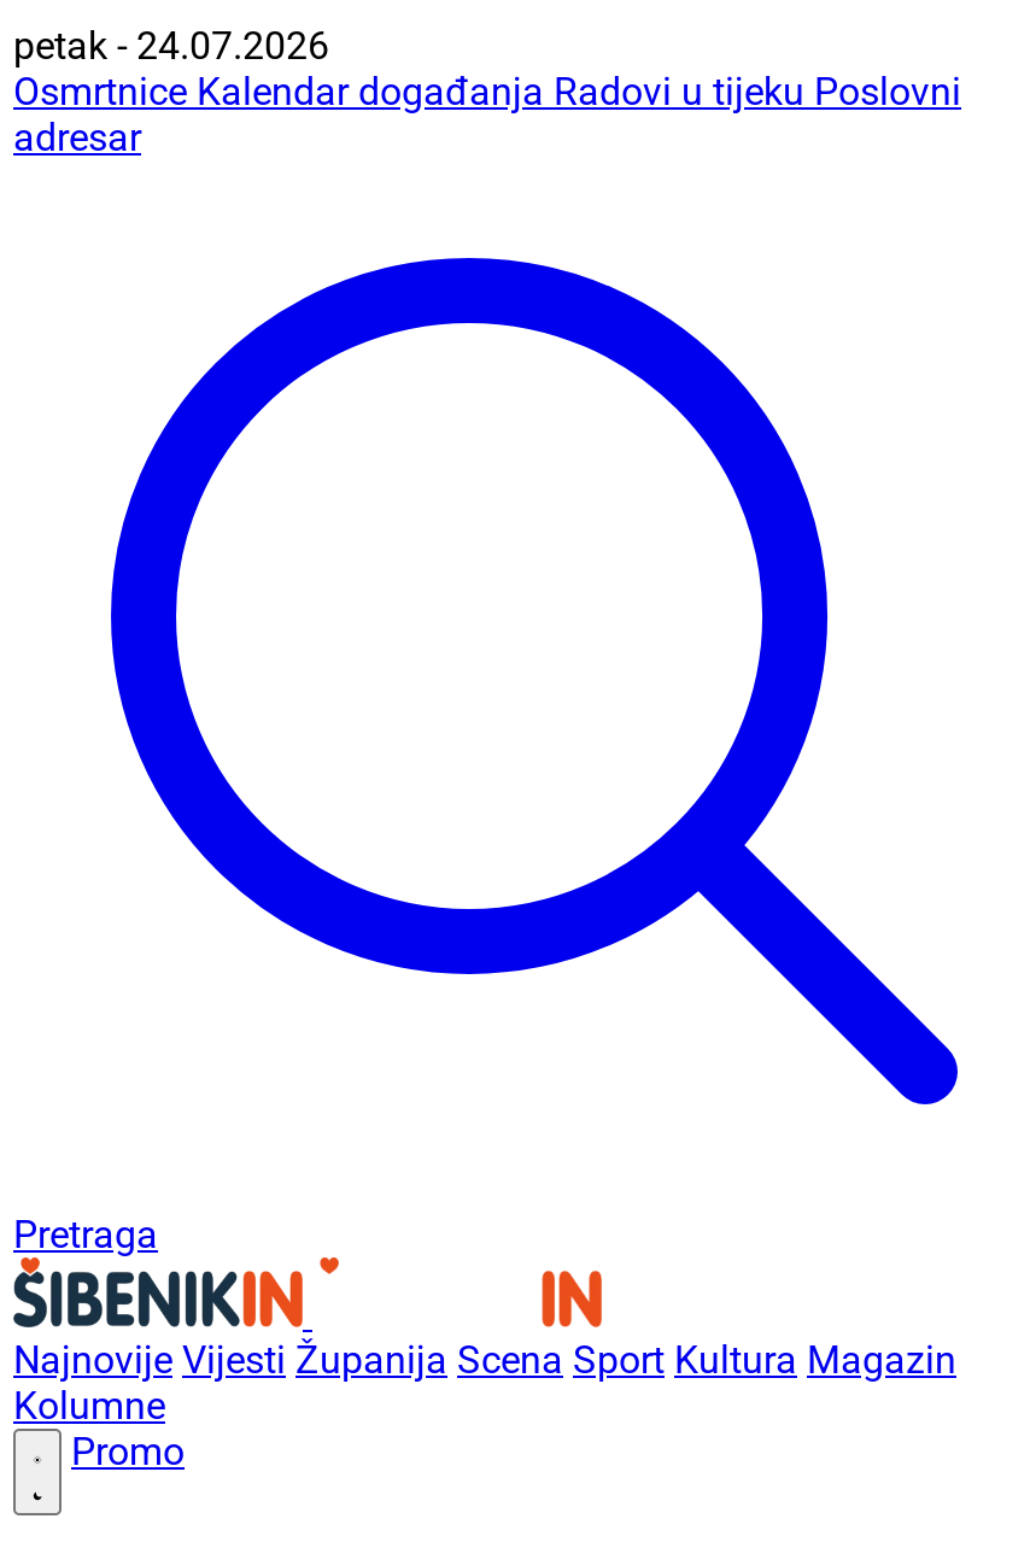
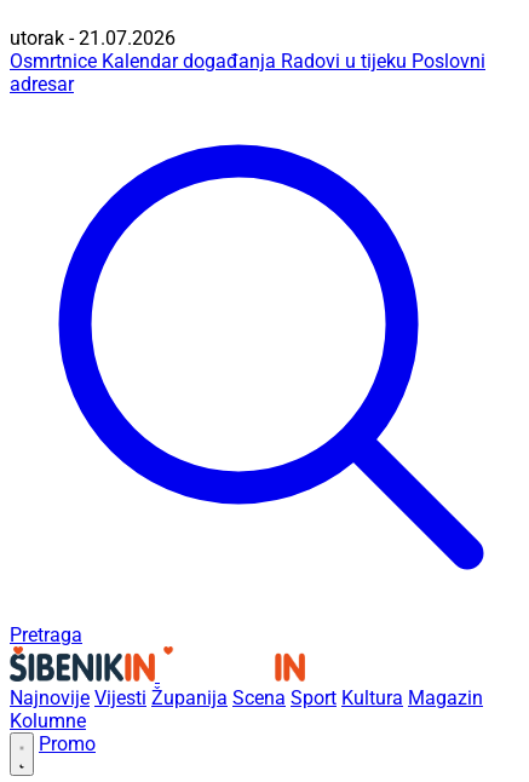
- petak - 24.07.2026
+ utorak - 21.07.2026
